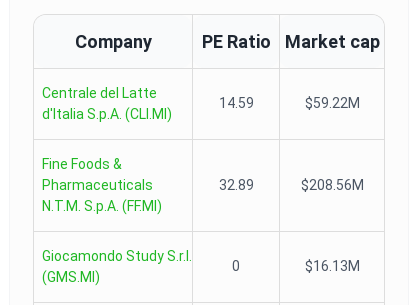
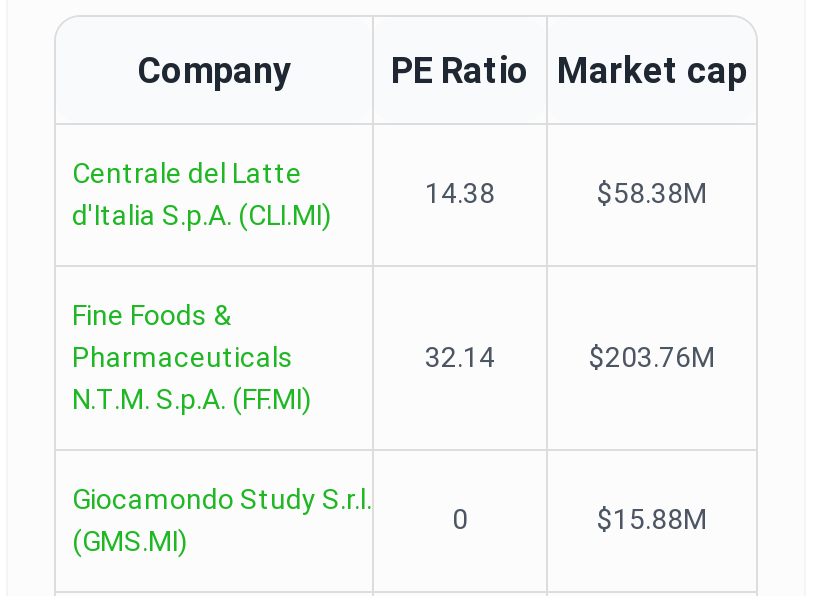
- 14.59
- $59.22M
+ 14.38
+ $58.38M

- 32.89
- $208.56M
+ 32.14
+ $203.76M

- $16.13M
+ $15.88M
